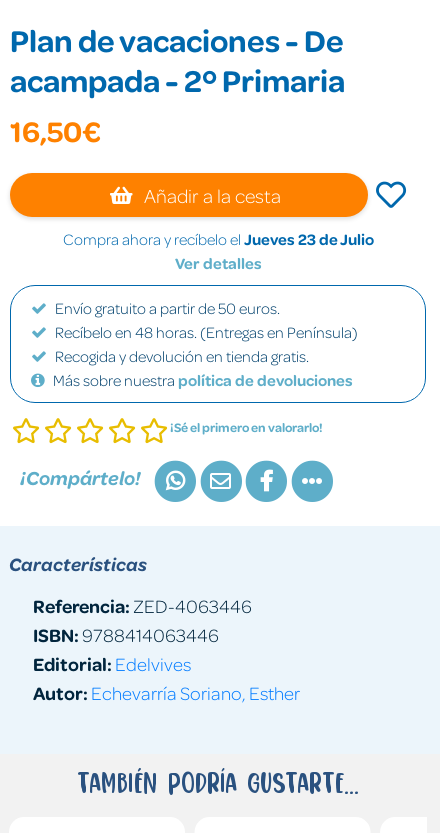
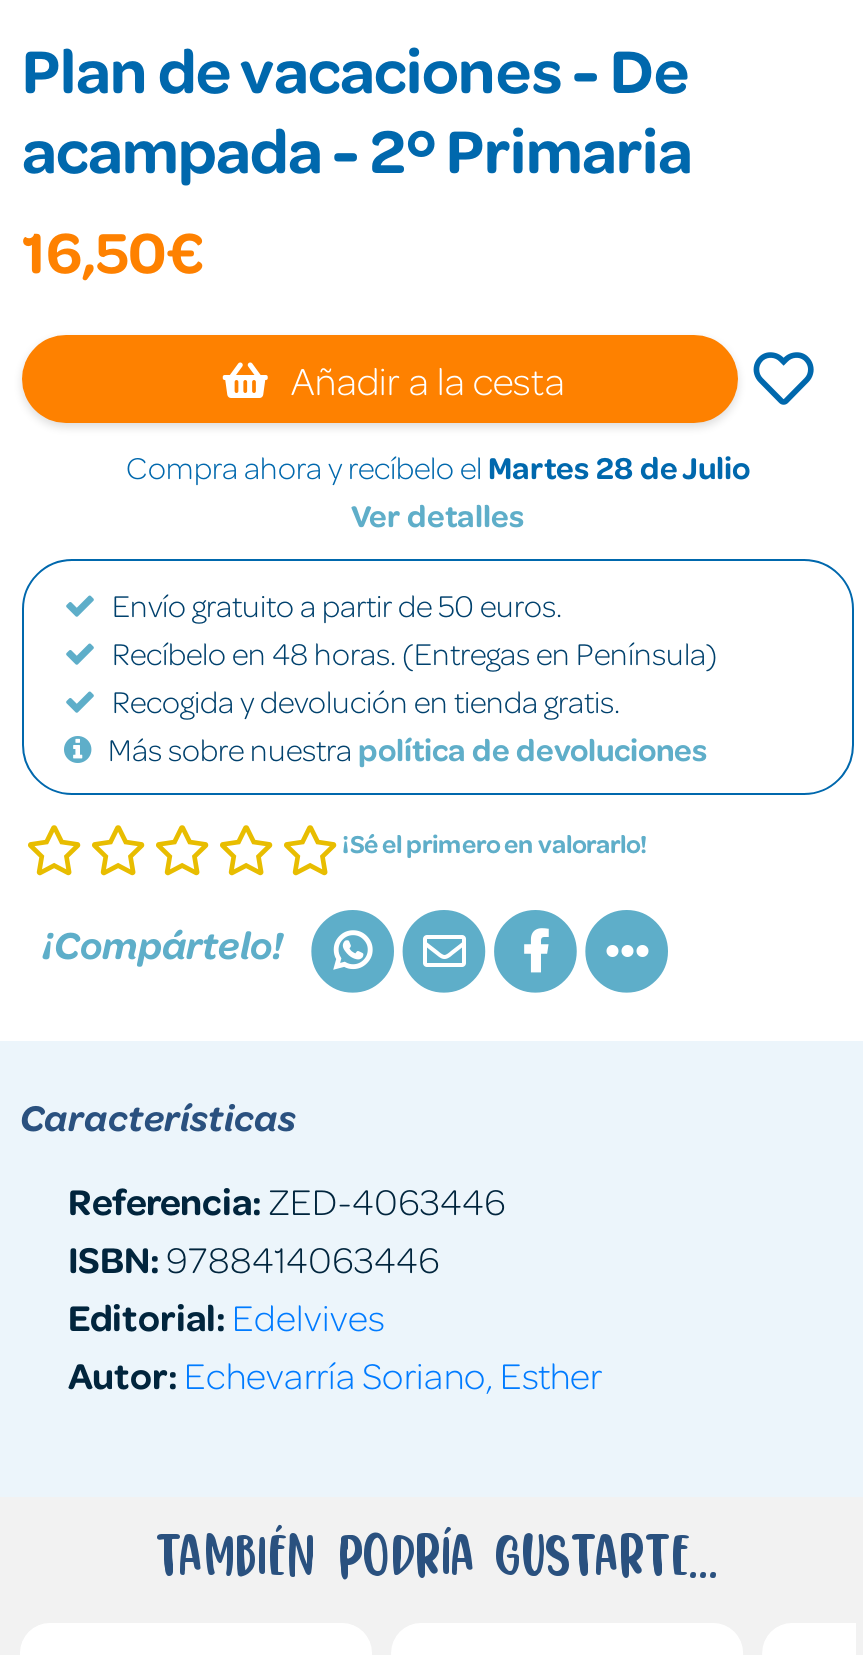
- Compra ahora y recíbelo el Jueves 23 de Julio
+ Compra ahora y recíbelo el Martes 28 de Julio
